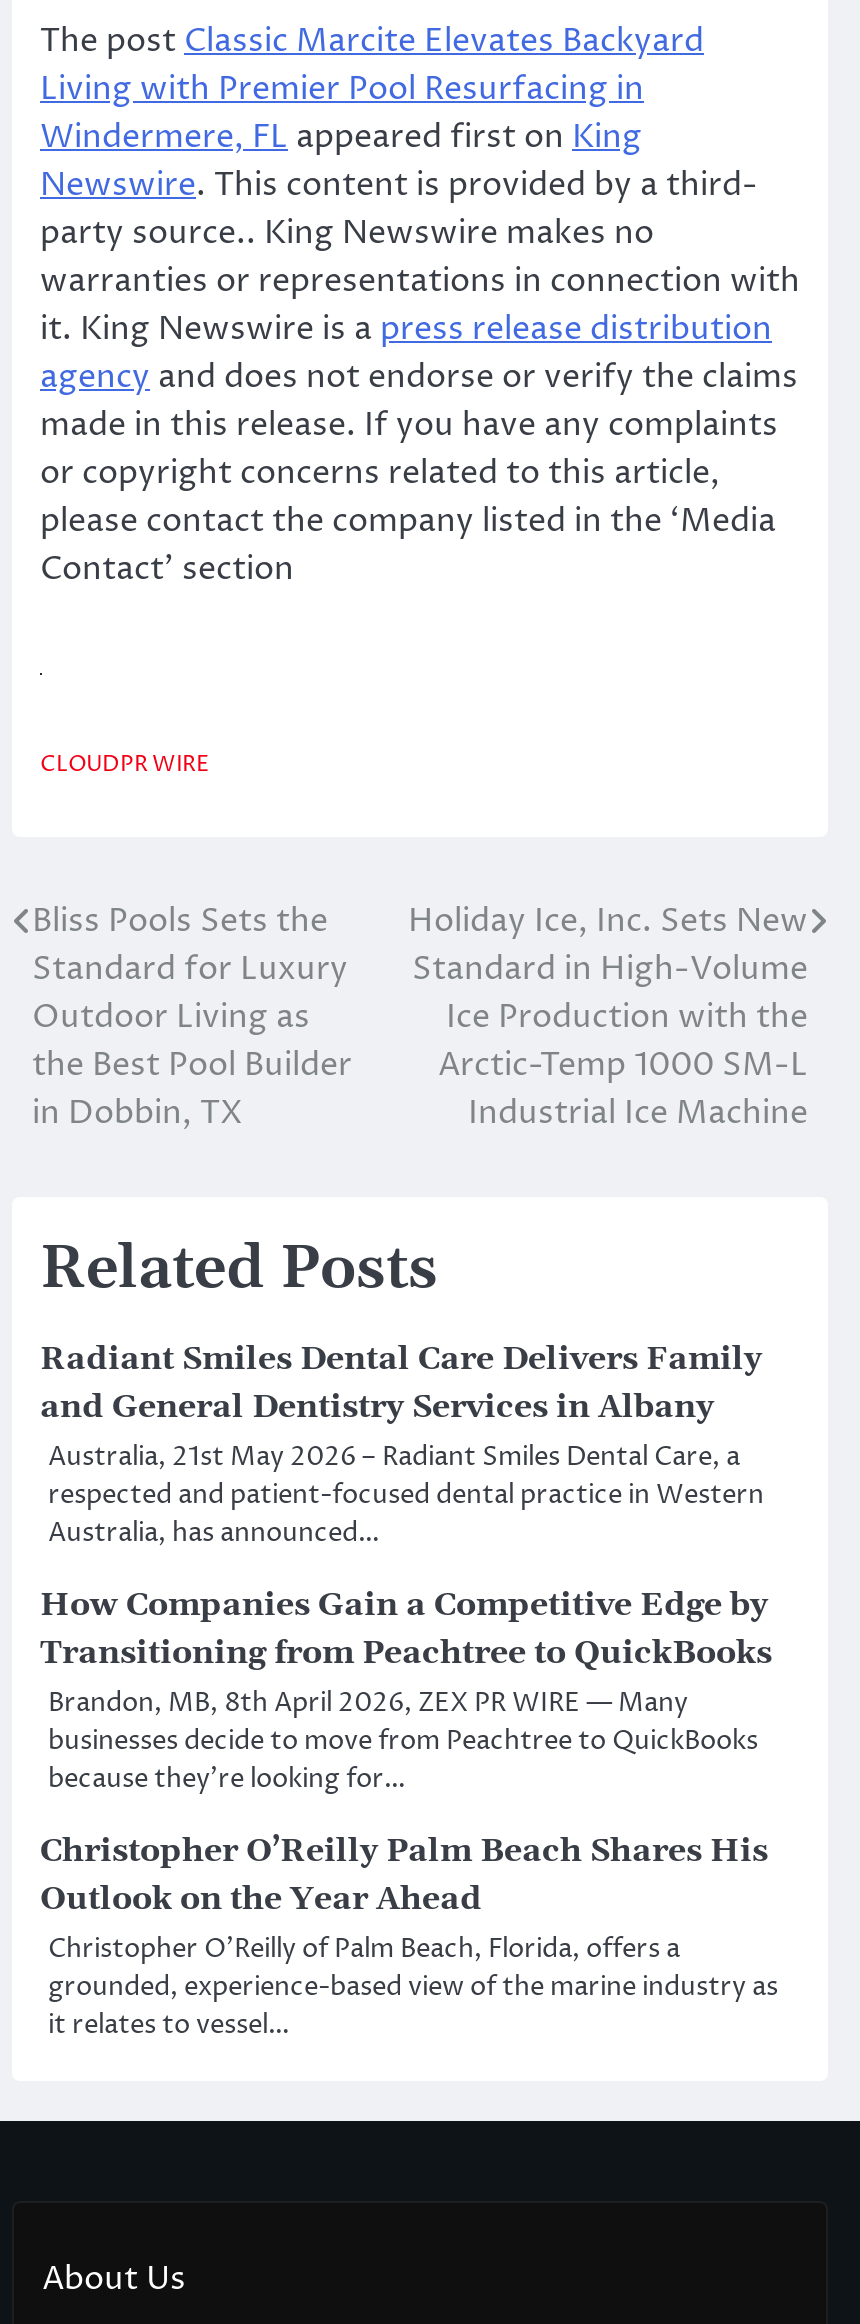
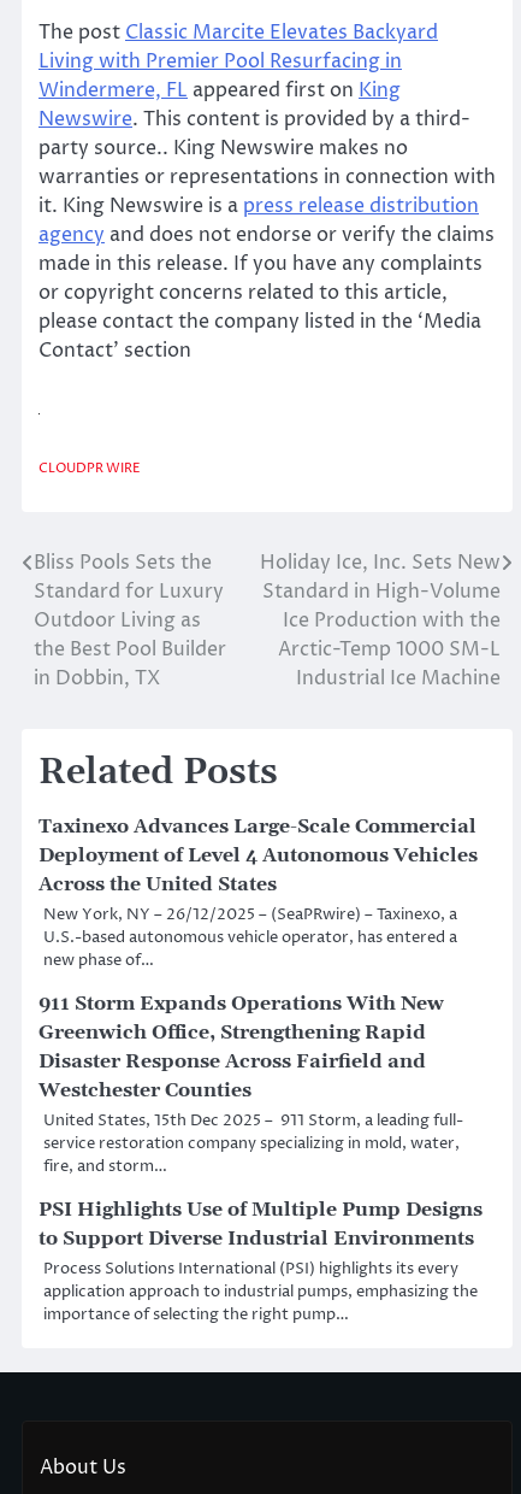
- Radiant Smiles Dental Care Delivers Family
- and General Dentistry Services in Albany
- Australia, 21st May 2026 – Radiant Smiles Dental Care, a
- respected and patient-focused dental practice in Western
- Australia, has announced…
+ Taxinexo Advances Large-Scale Commercial
+ Deployment of Level 4 Autonomous Vehicles
+ Across the United States
+ New York, NY – 26/12/2025 – (SeaPRwire) – Taxinexo, a
+ U.S.-based autonomous vehicle operator, has entered a
+ new phase of…

- How Companies Gain a Competitive Edge by
- Transitioning from Peachtree to QuickBooks
- Brandon, MB, 8th April 2026, ZEX PR WIRE — Many
- businesses decide to move from Peachtree to QuickBooks
- because they’re looking for…
+ 911 Storm Expands Operations With New
+ Greenwich Office, Strengthening Rapid
+ Disaster Response Across Fairfield and
+ Westchester Counties
+ United States, 15th Dec 2025 – 911 Storm, a leading full-
+ service restoration company specializing in mold, water,
+ fire, and storm…

- Christopher O’Reilly Palm Beach Shares His
- Outlook on the Year Ahead
- Christopher O’Reilly of Palm Beach, Florida, offers a
- grounded, experience-based view of the marine industry as
- it relates to vessel…
+ PSI Highlights Use of Multiple Pump Designs
+ to Support Diverse Industrial Environments
+ Process Solutions International (PSI) highlights its every
+ application approach to industrial pumps, emphasizing the
+ importance of selecting the right pump…
